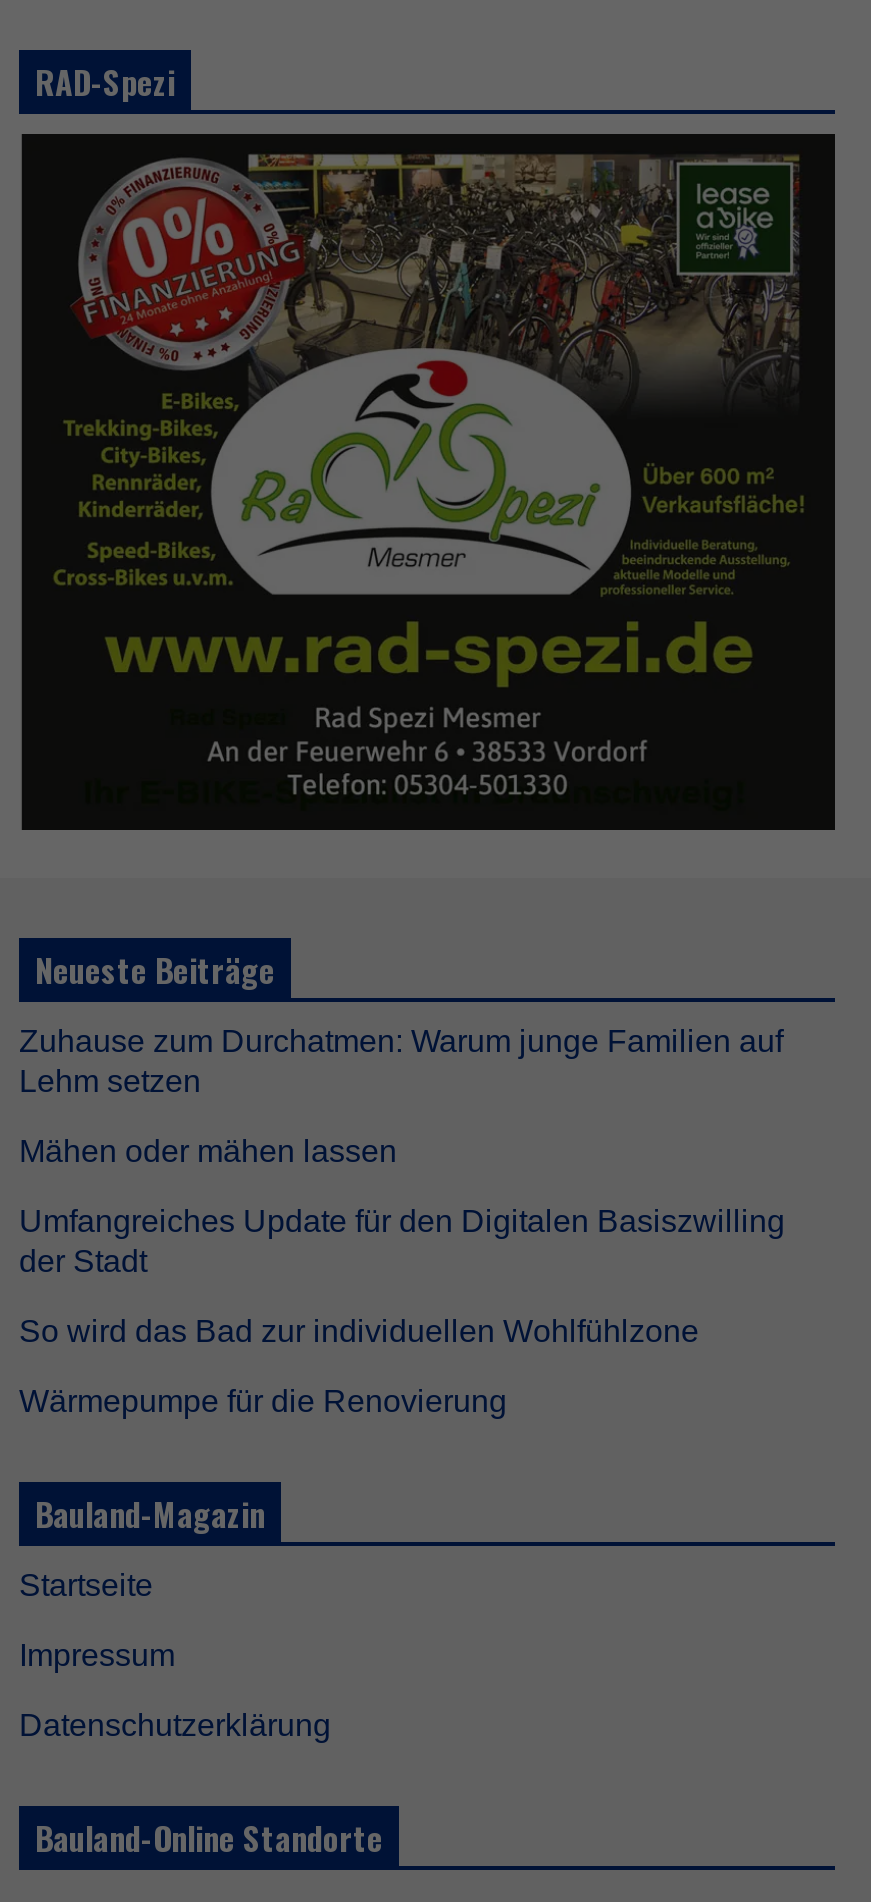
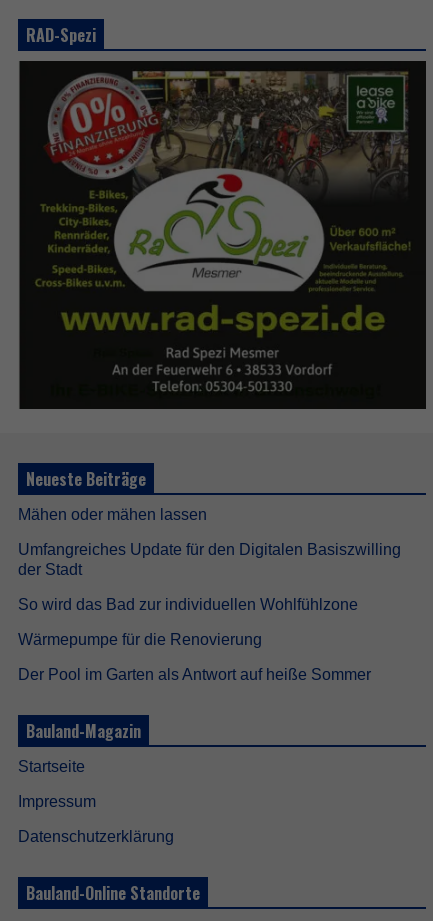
- Zuhause zum Durchatmen: Warum junge Familien auf
- Lehm setzen

moved up: Mähen oder mähen lassen | Umfangreiches Update für den Digitalen Basiszwilling | der Stadt | So wird das Bad zur individuellen Wohlfühlzone | Wärmepumpe für die Renovierung

+ Der Pool im Garten als Antwort auf heiße Sommer
